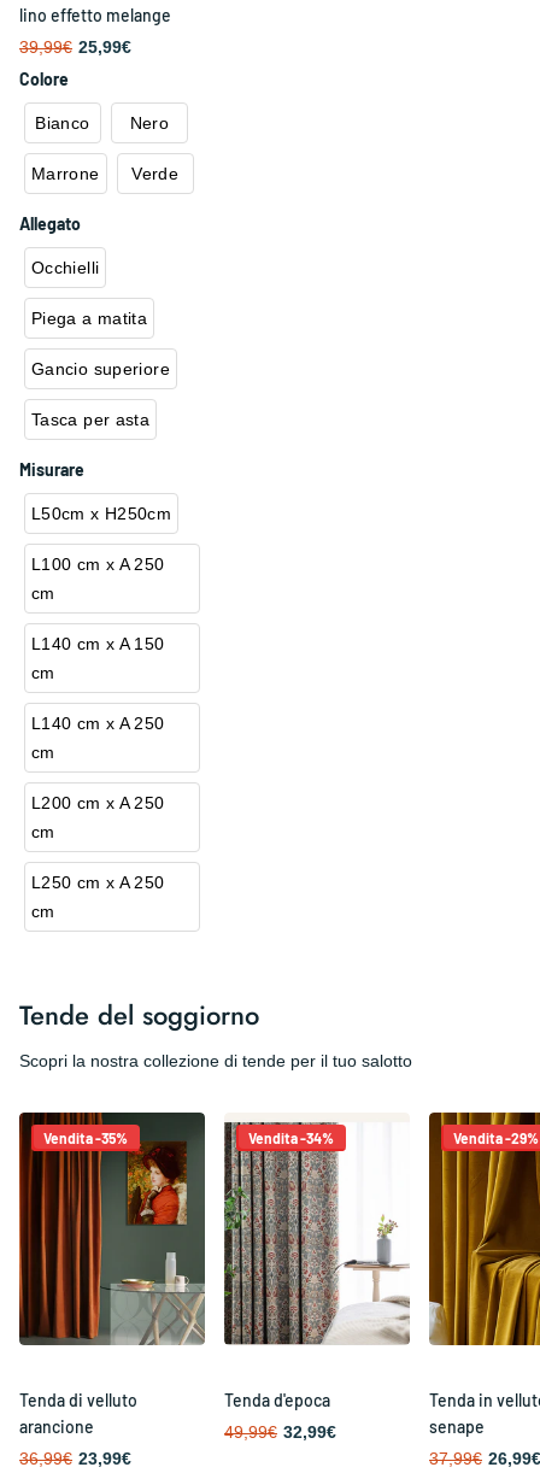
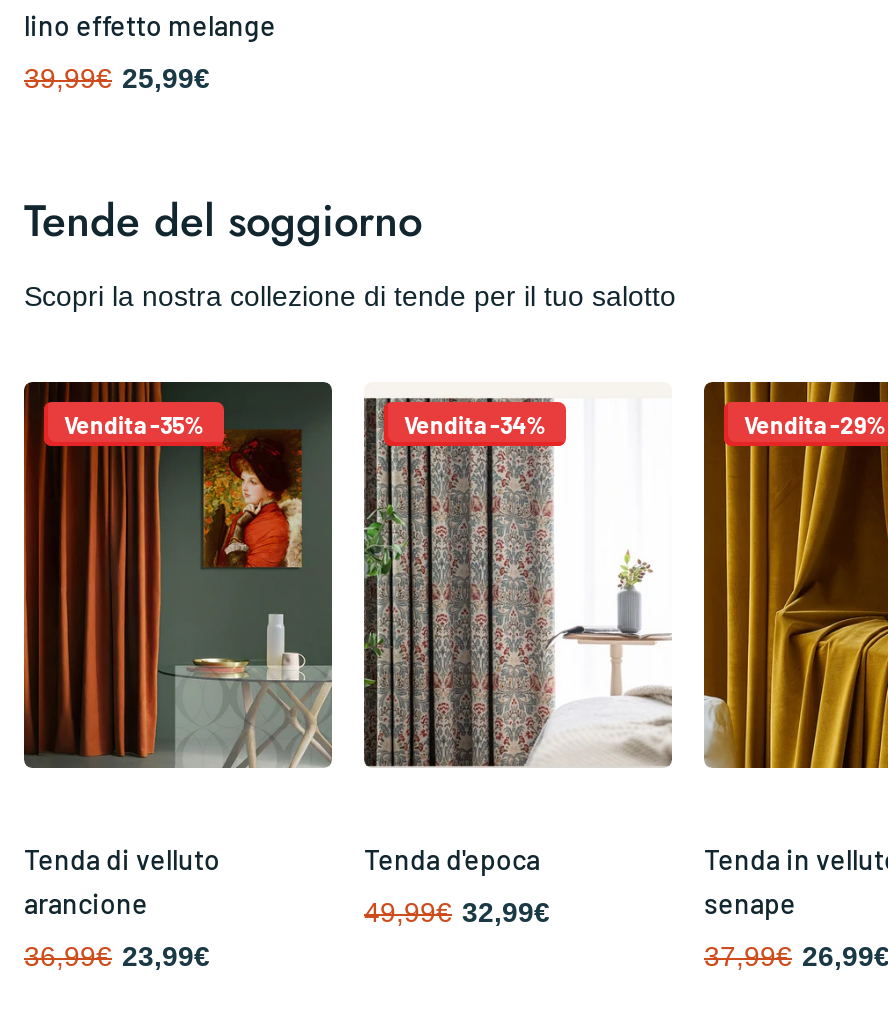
- Colore
- Bianco
- Nero
- Marrone
- Verde
- Allegato
- Occhielli
- Piega a matita
- Gancio superiore
- Tasca per asta
- Misurare
- L50cm x H250cm
- L100 cm x A 250
- cm
- L140 cm x A 150
- cm
- L140 cm x A 250
- cm
- L200 cm x A 250
- cm
- L250 cm x A 250
- cm
